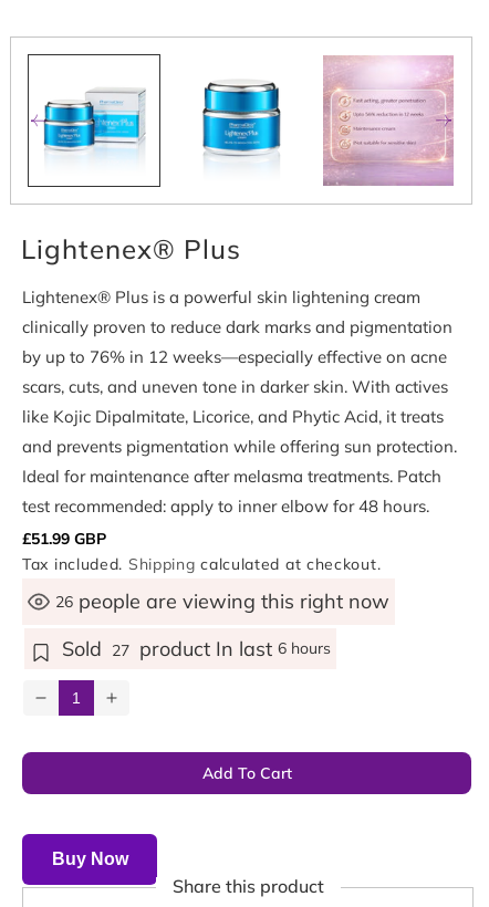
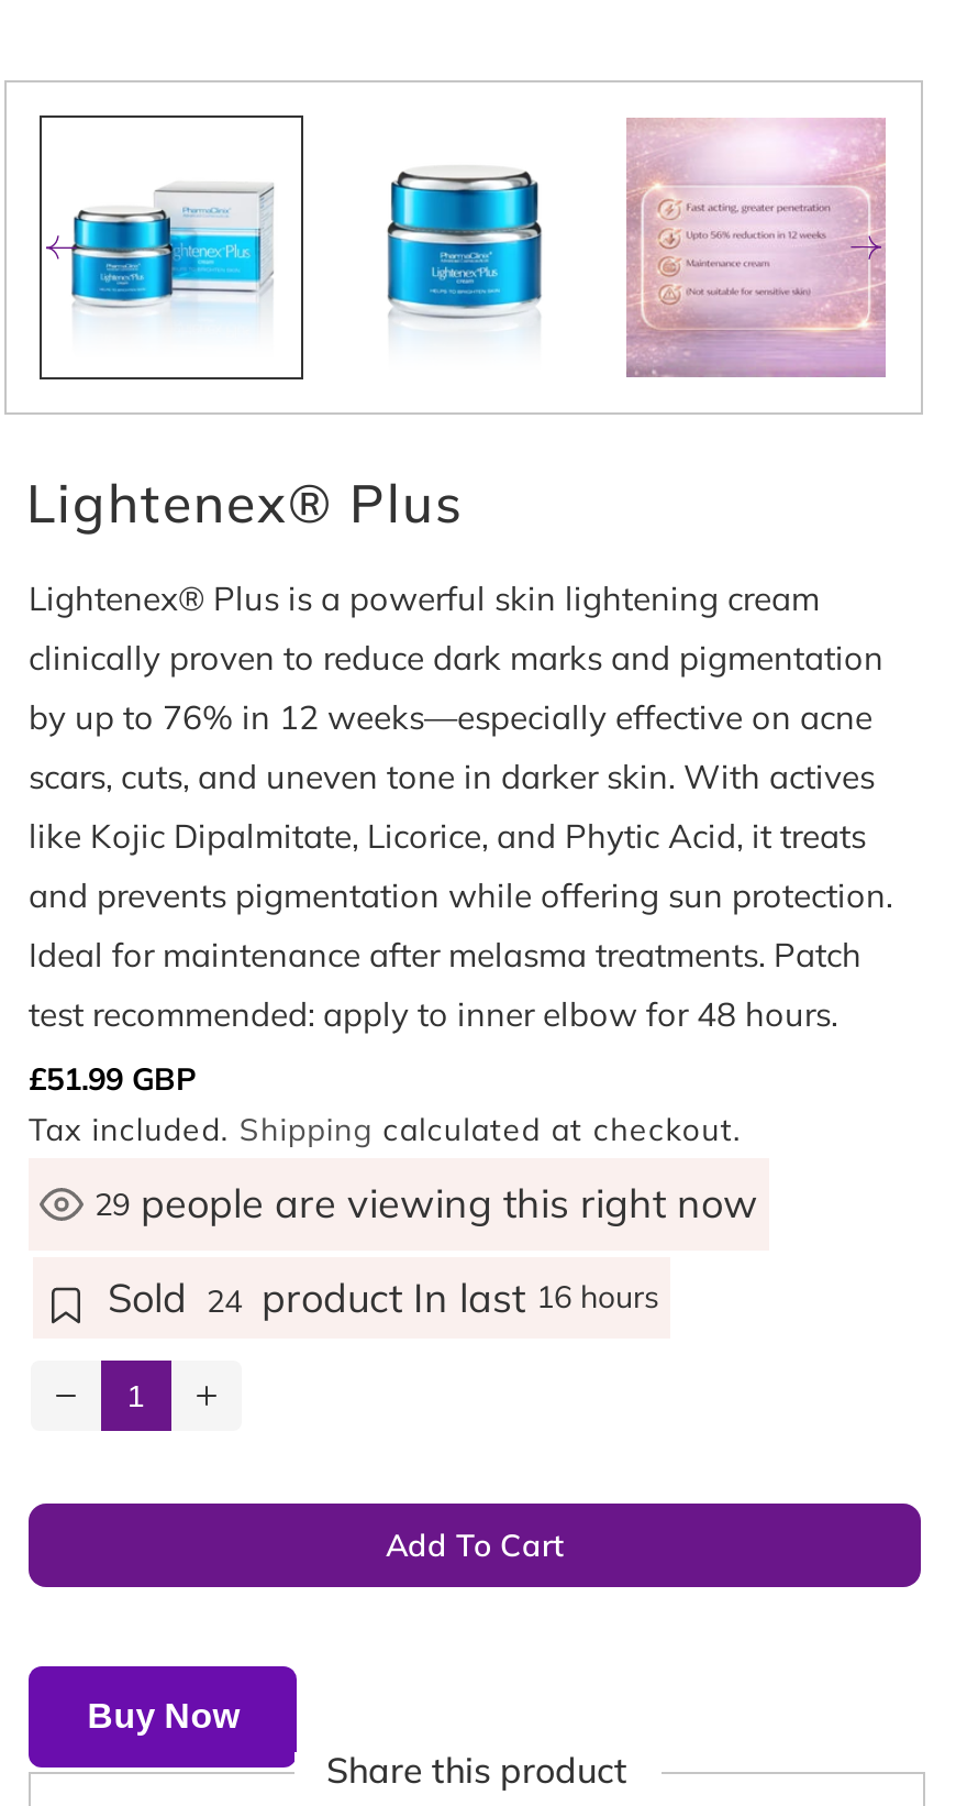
- 26 people are viewing this right now
+ 29 people are viewing this right now

- Sold 27 product In last 6 hours
+ Sold 24 product In last 16 hours
